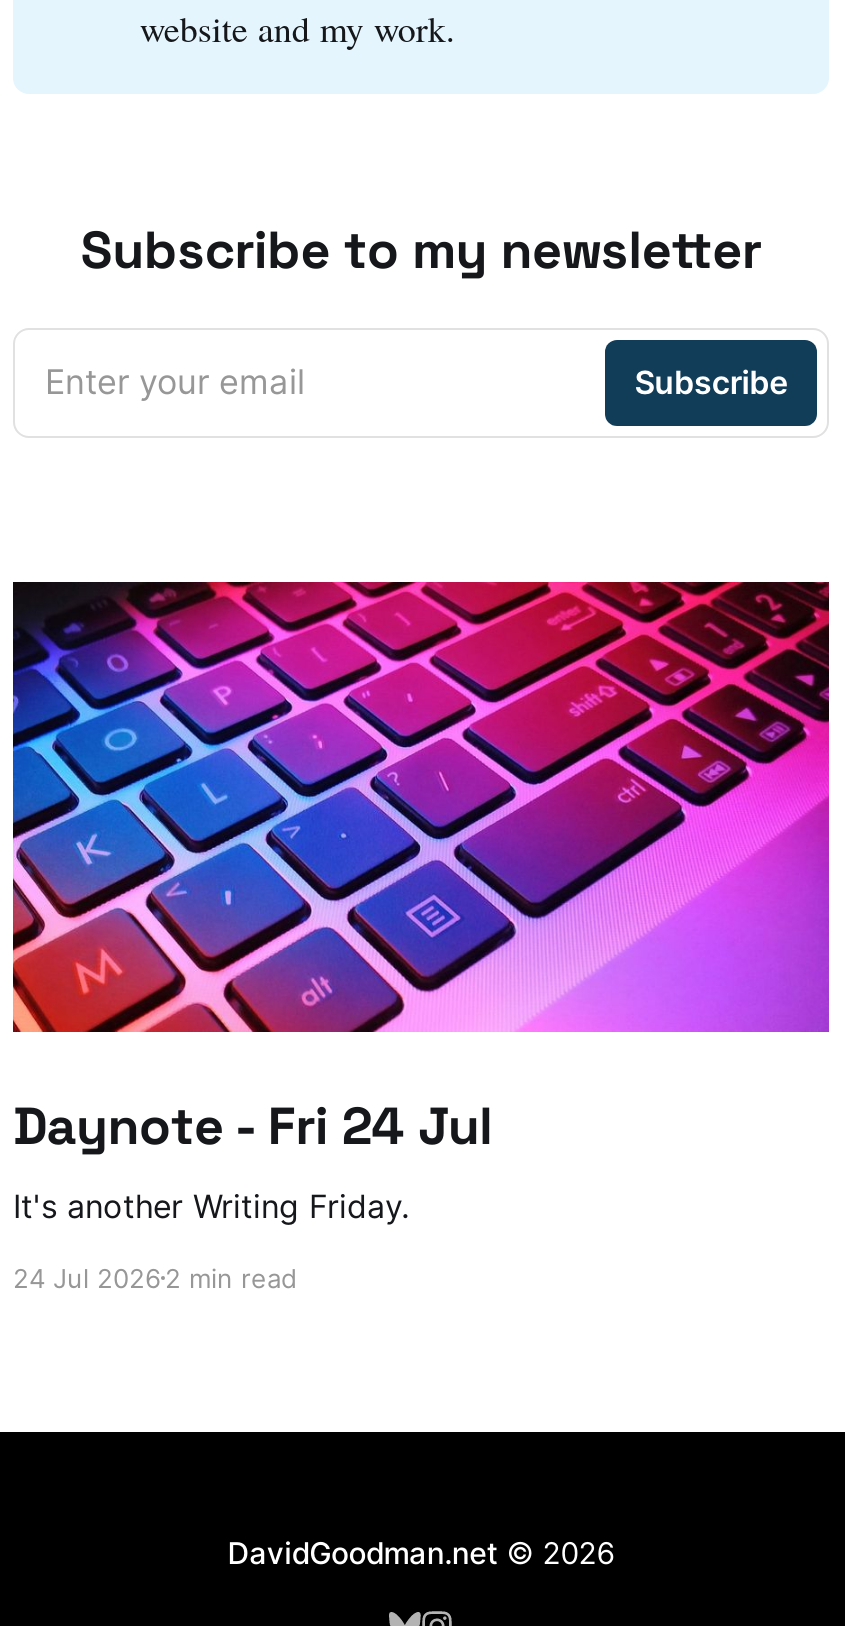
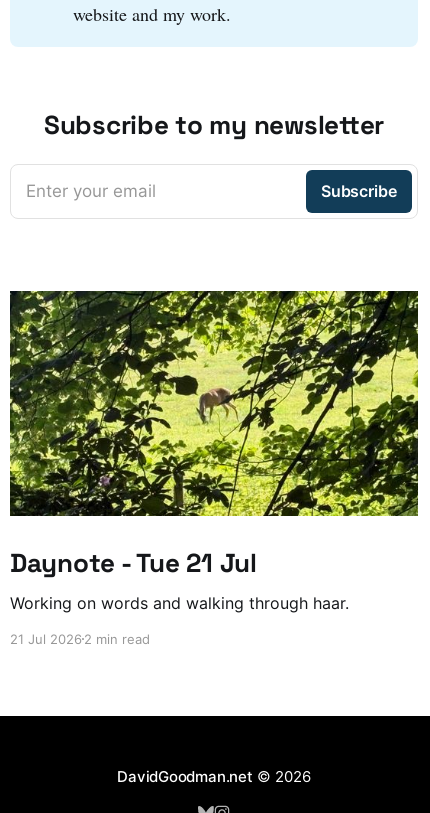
- [image]
- Daynote - Fri 24 Jul
- It's another Writing Friday.
+ [image]
+ Daynote - Tue 21 Jul
+ Working on words and walking through haar.

- 24 Jul 2026 2 min read
+ 21 Jul 2026 2 min read
